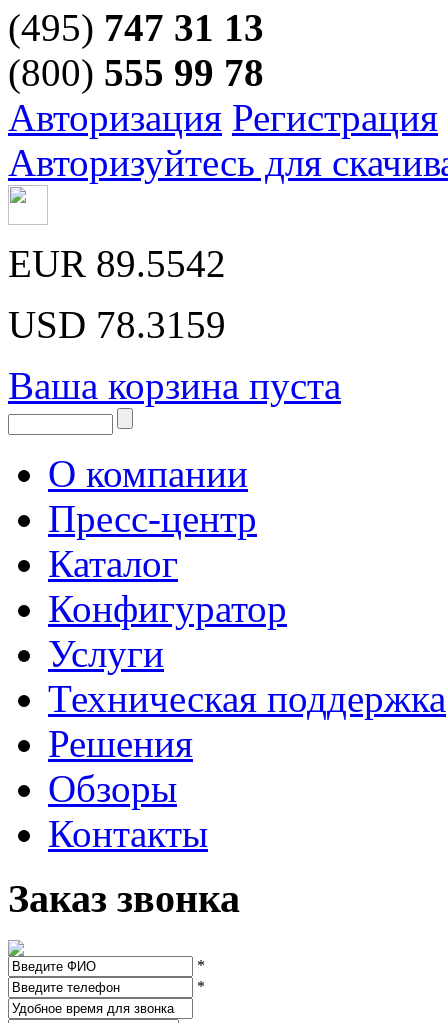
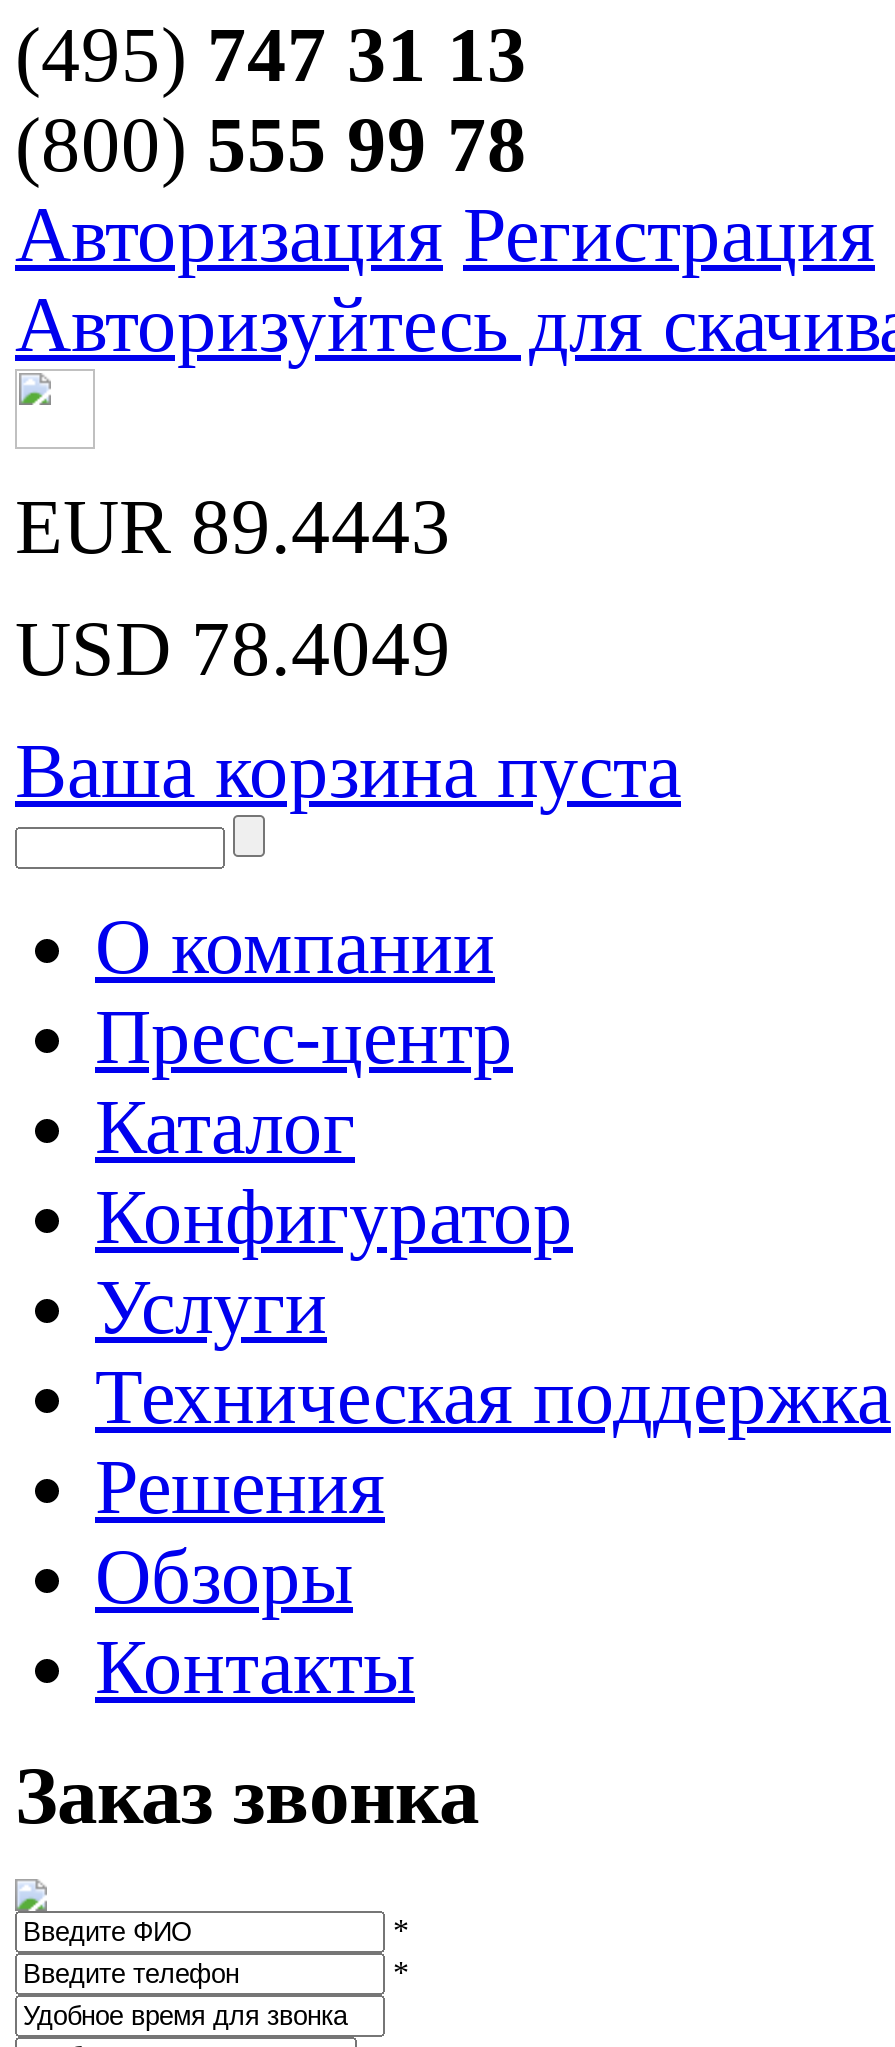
- EUR 89.5542
+ EUR 89.4443

- USD 78.3159
+ USD 78.4049
